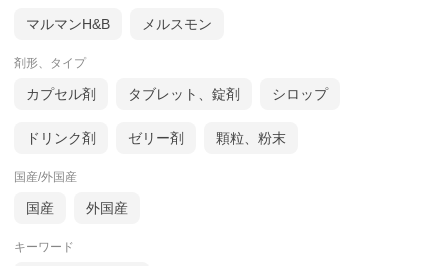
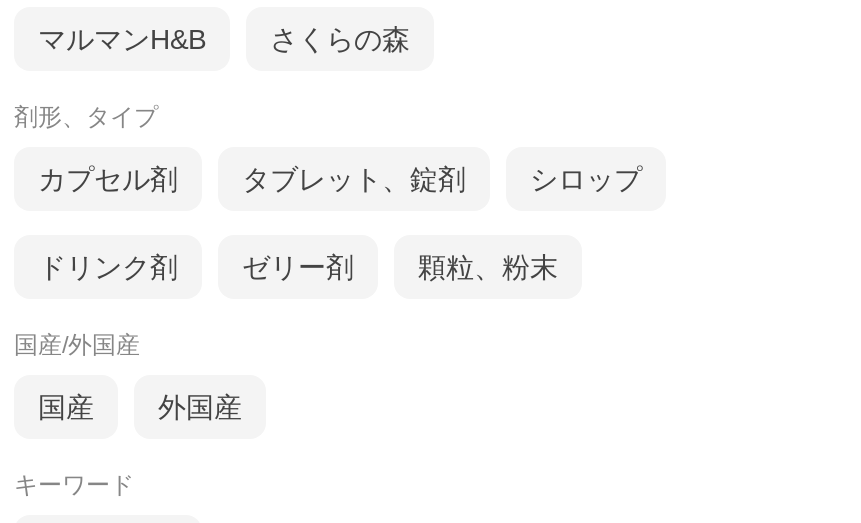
- メルスモン
+ さくらの森
